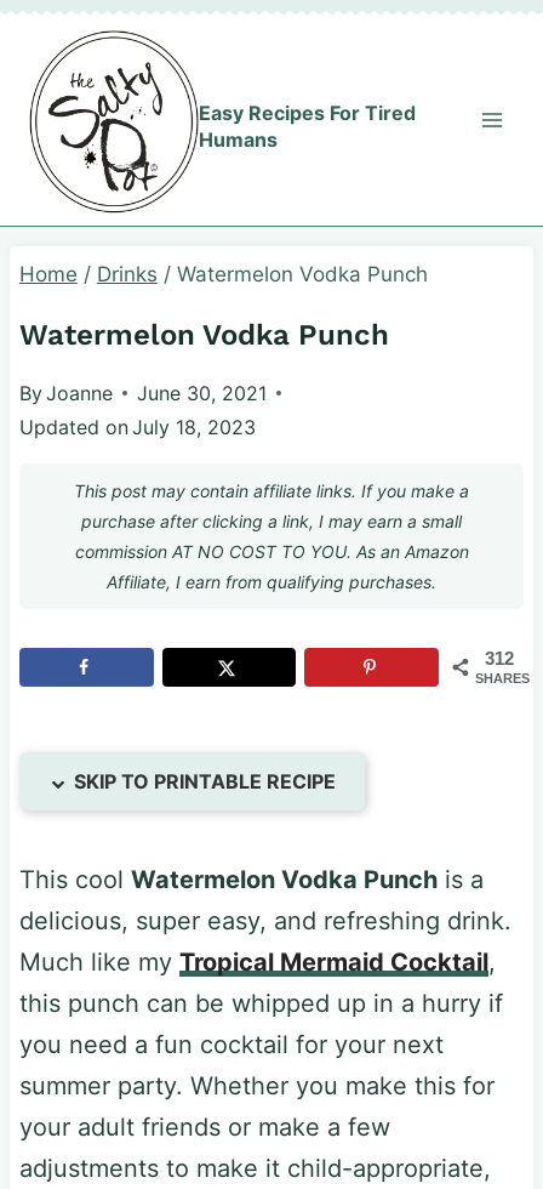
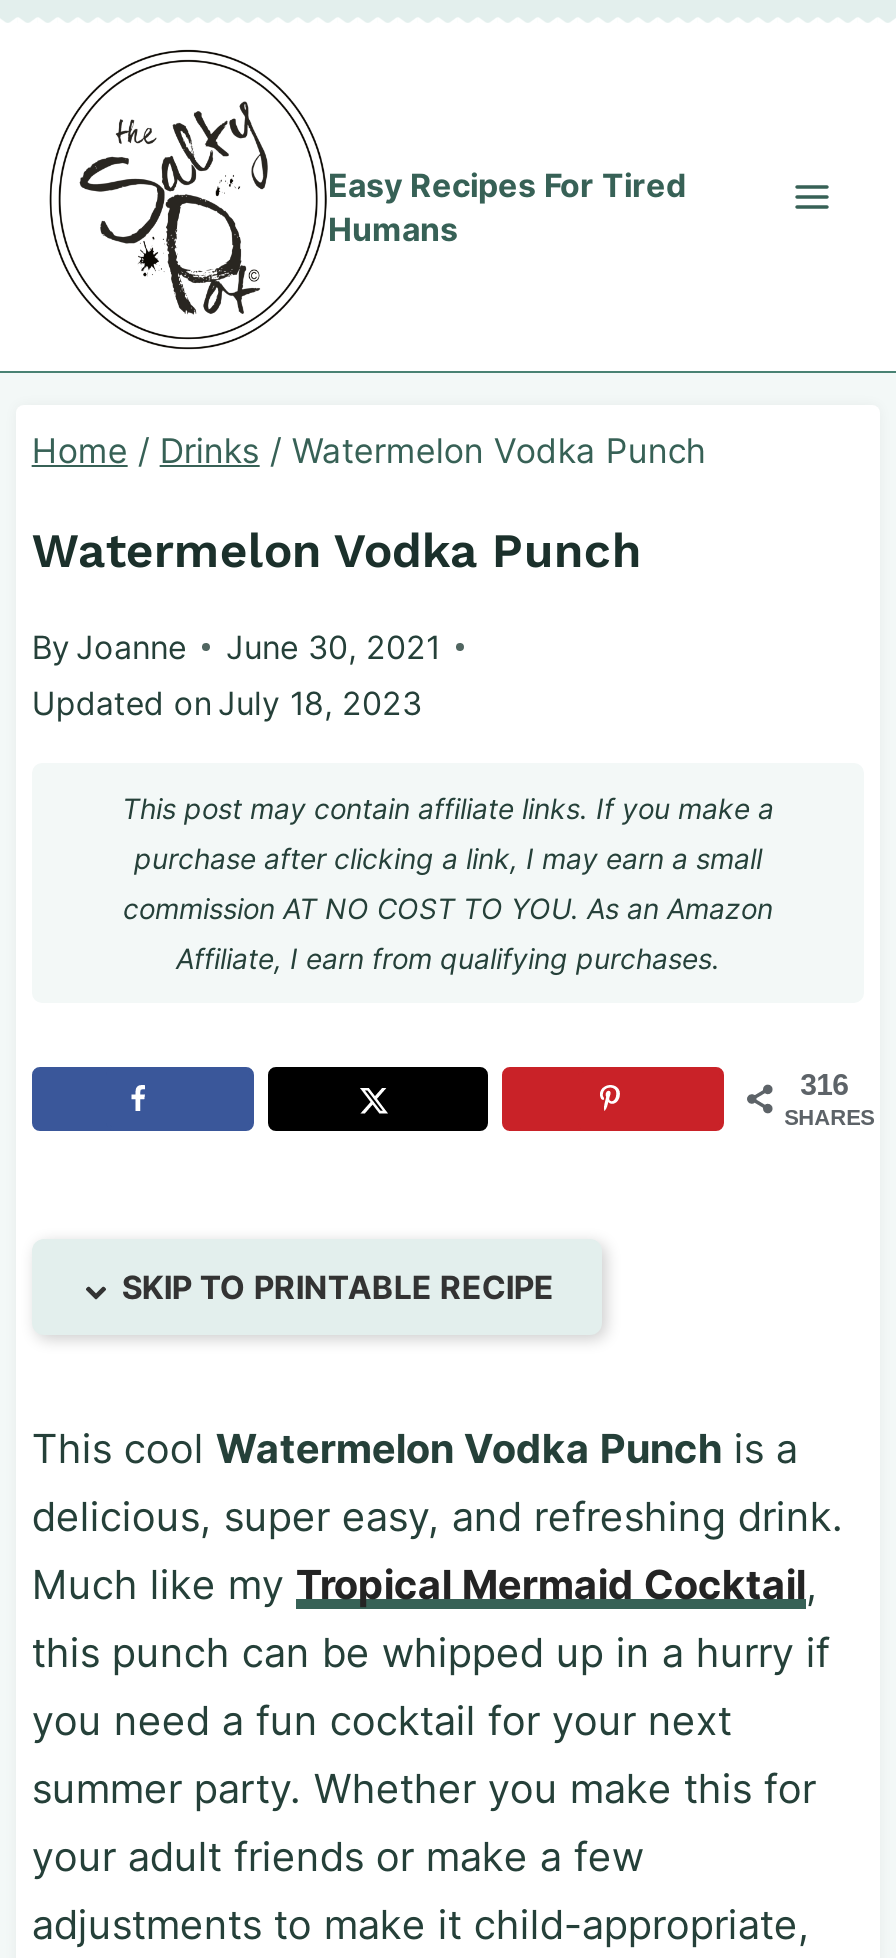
- 312
+ 316
